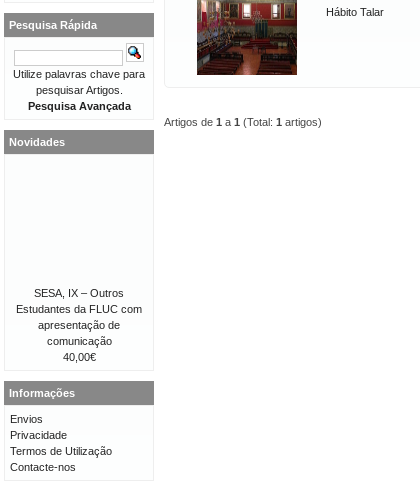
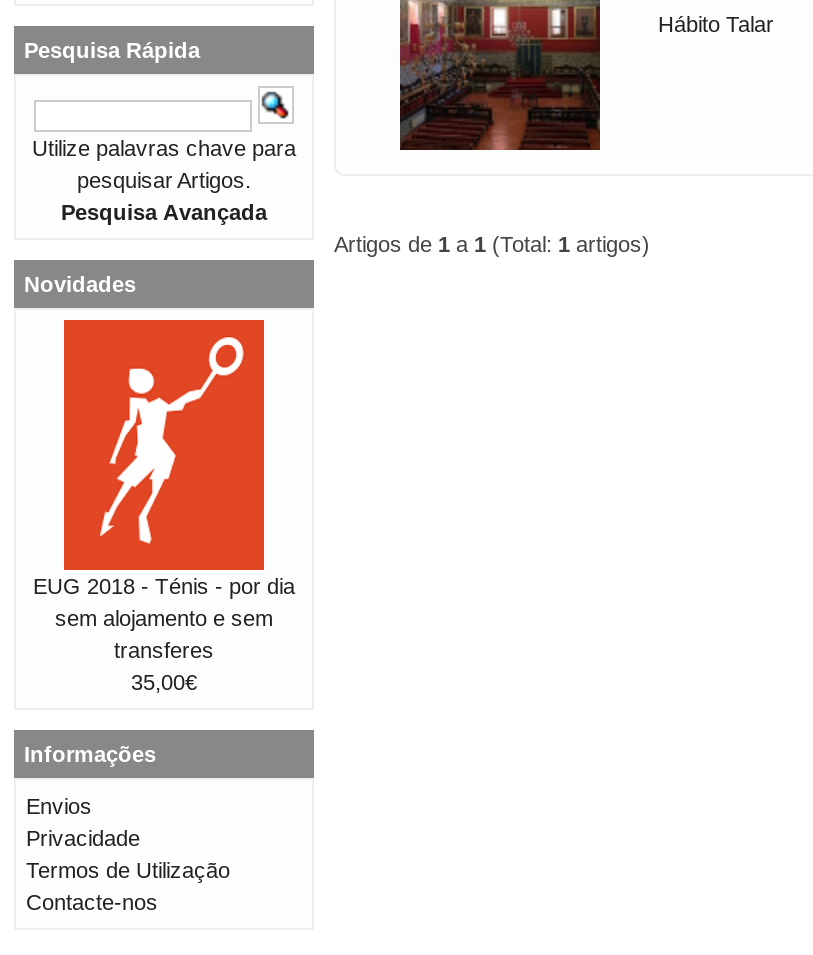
+ [image]

- SESA, IX – Outros
- Estudantes da FLUC com
- apresentação de
- comunicação
- 40,00€
+ EUG 2018 - Ténis - por dia
+ sem alojamento e sem
+ transferes
+ 35,00€
